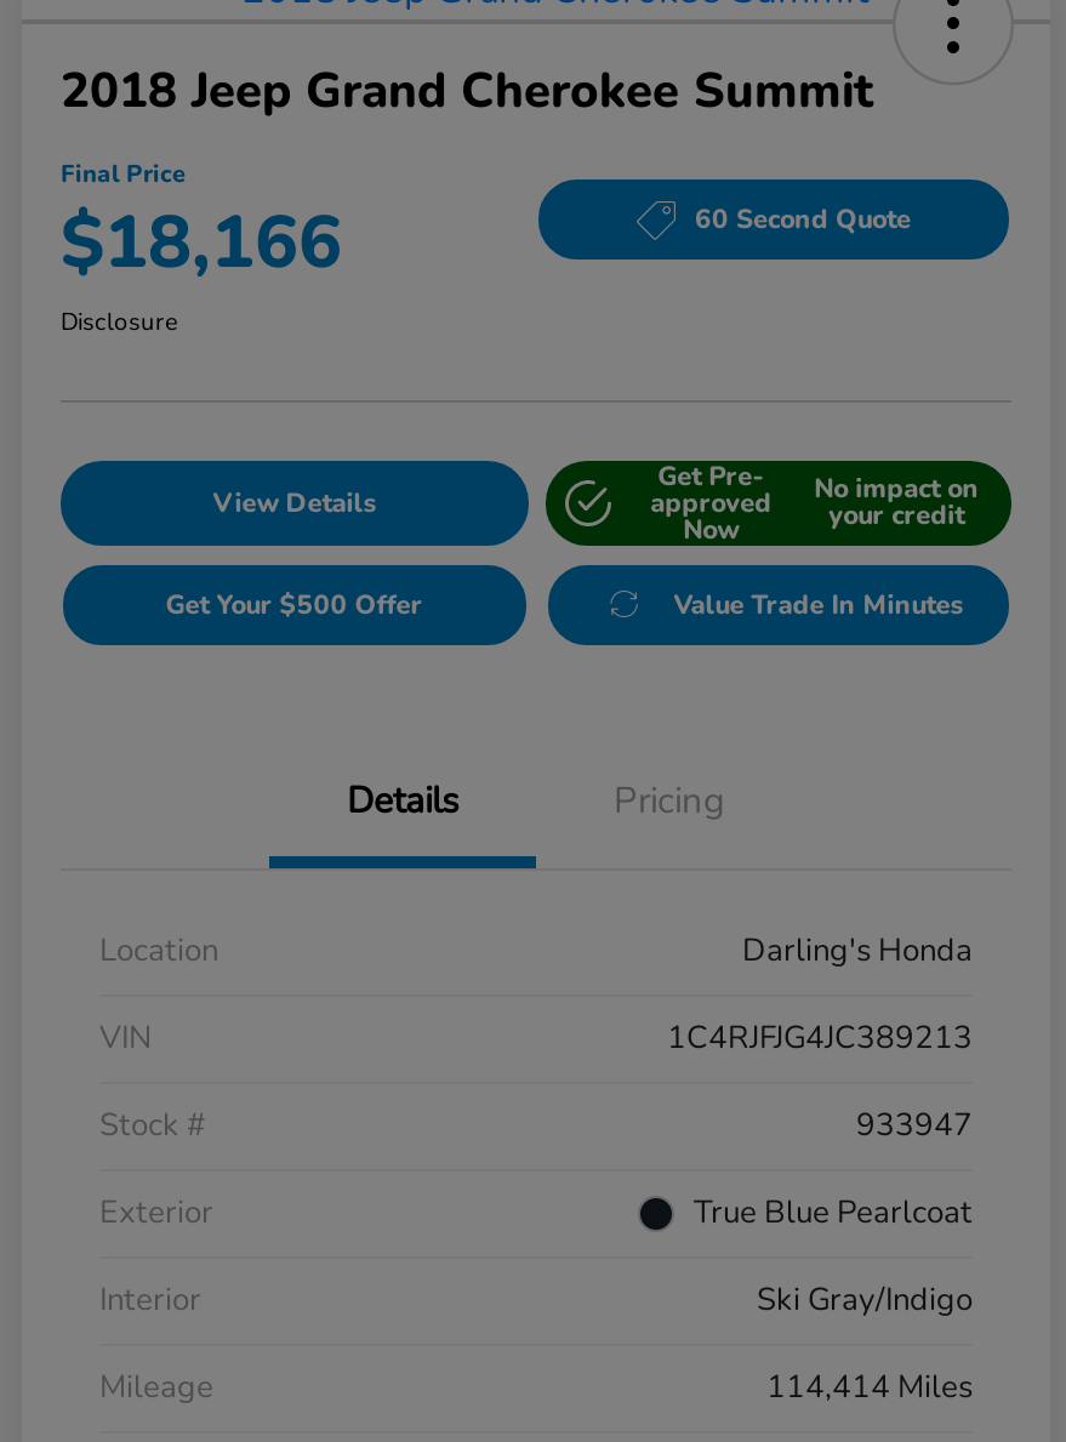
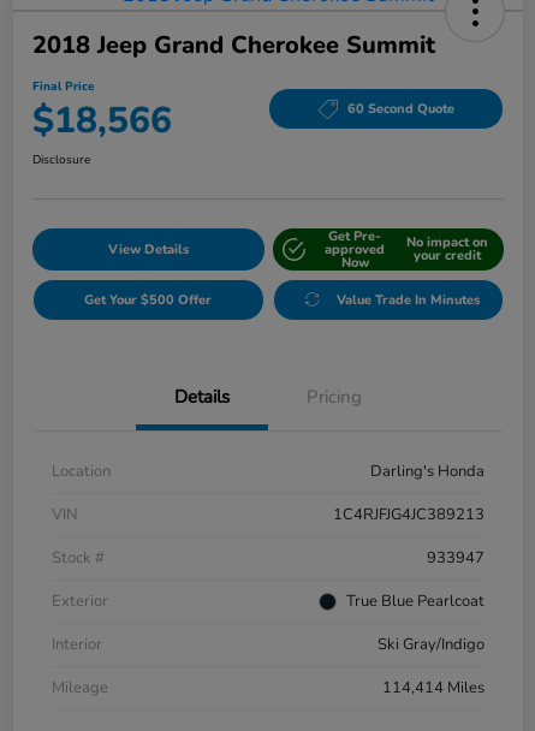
- $18,166
+ $18,566
